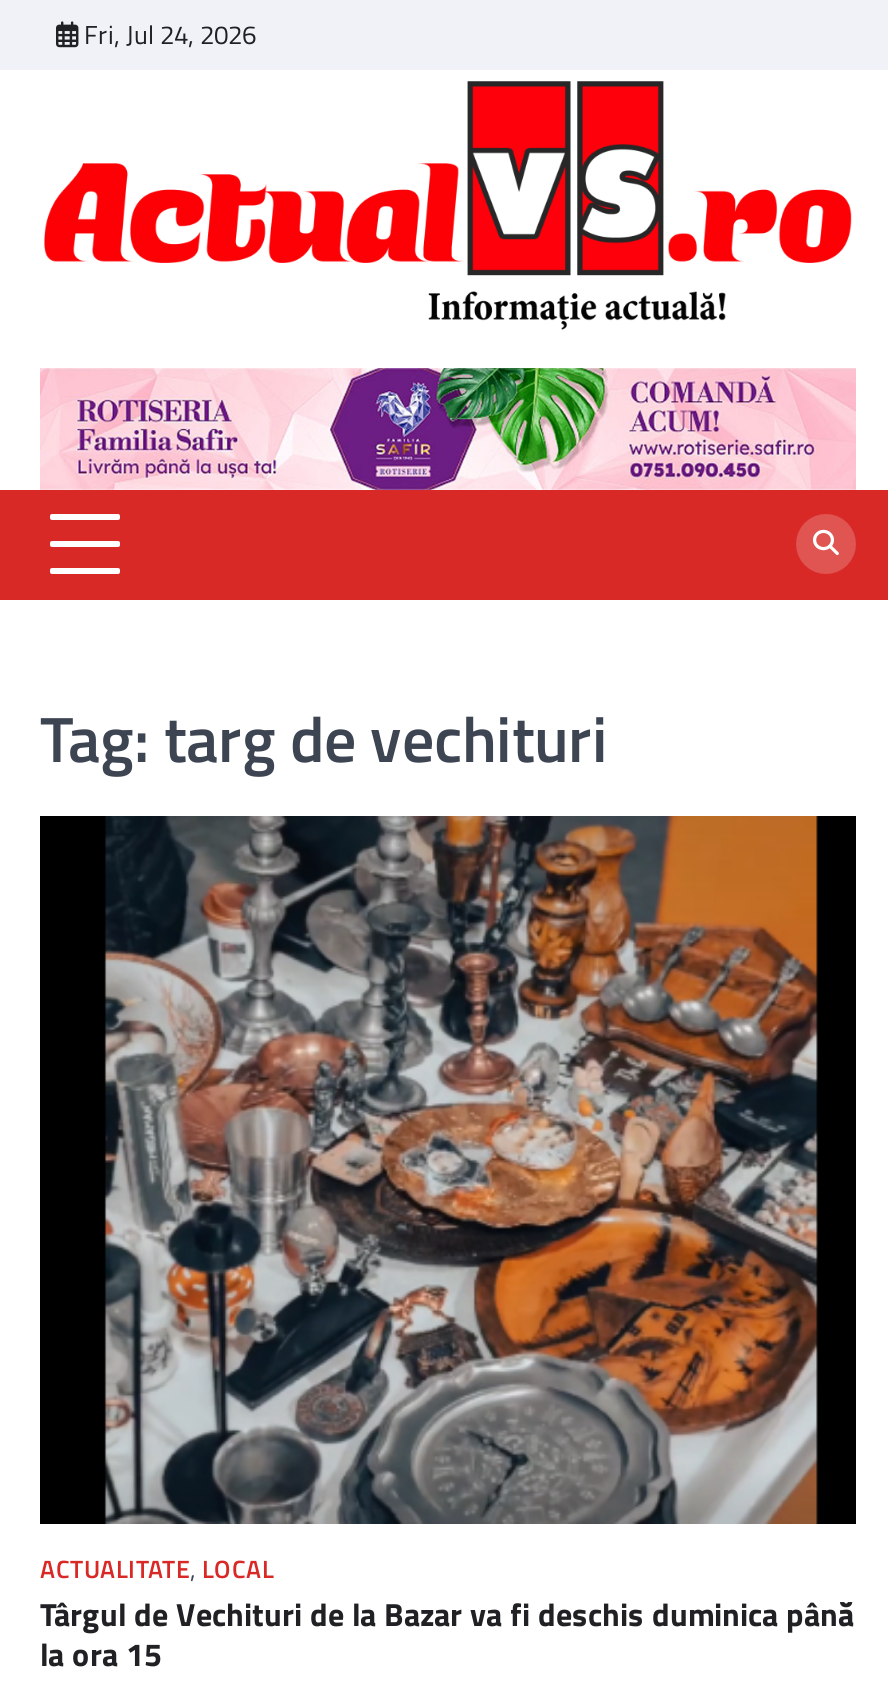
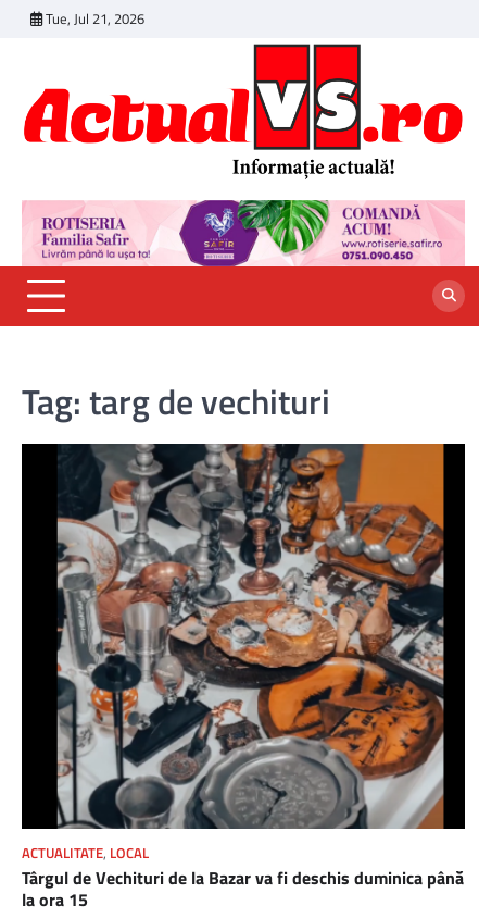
- Fri, Jul 24, 2026
+ Tue, Jul 21, 2026
